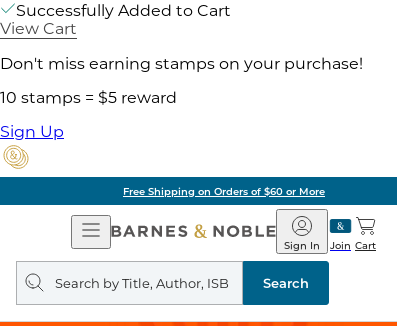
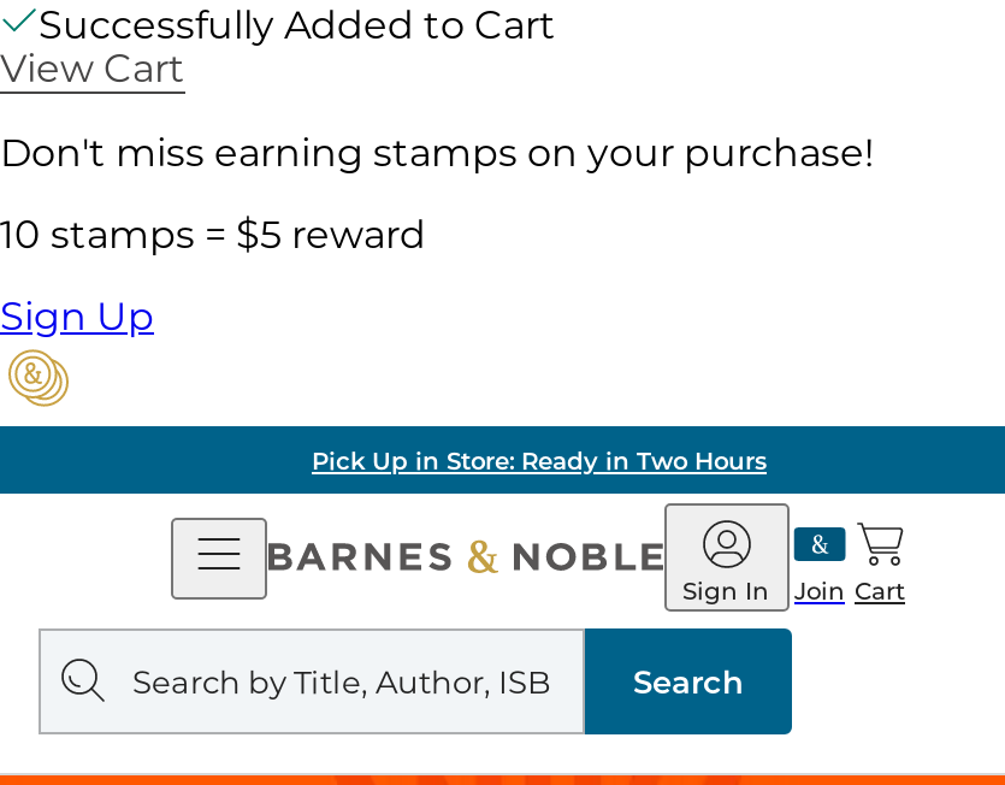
- Free Shipping on Orders of $60 or More
+ Pick Up in Store: Ready in Two Hours
